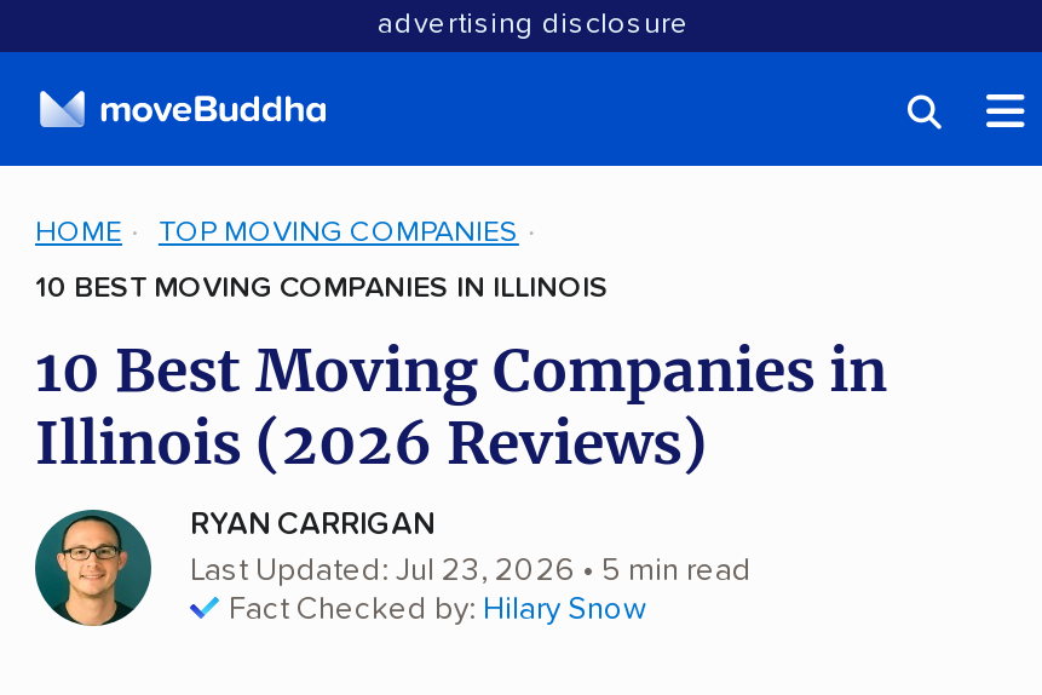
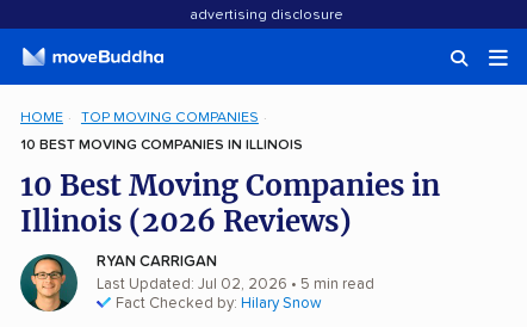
- Last Updated: Jul 23, 2026 • 5 min read
+ Last Updated: Jul 02, 2026 • 5 min read
